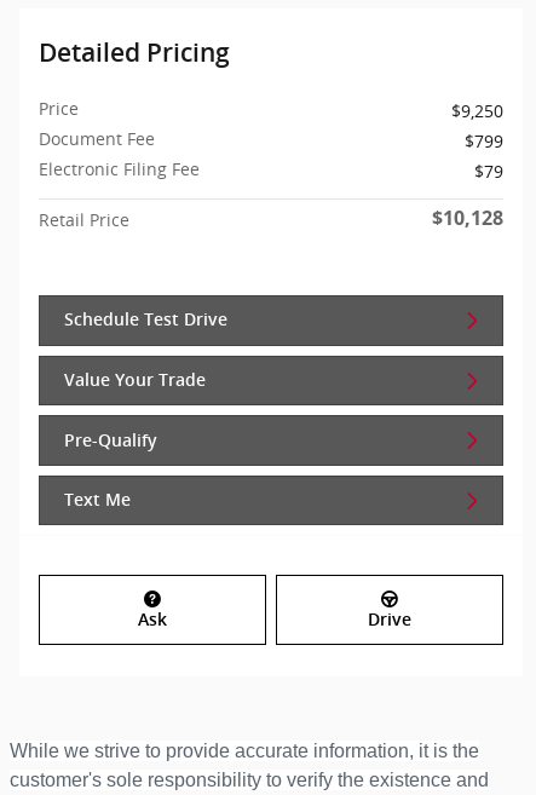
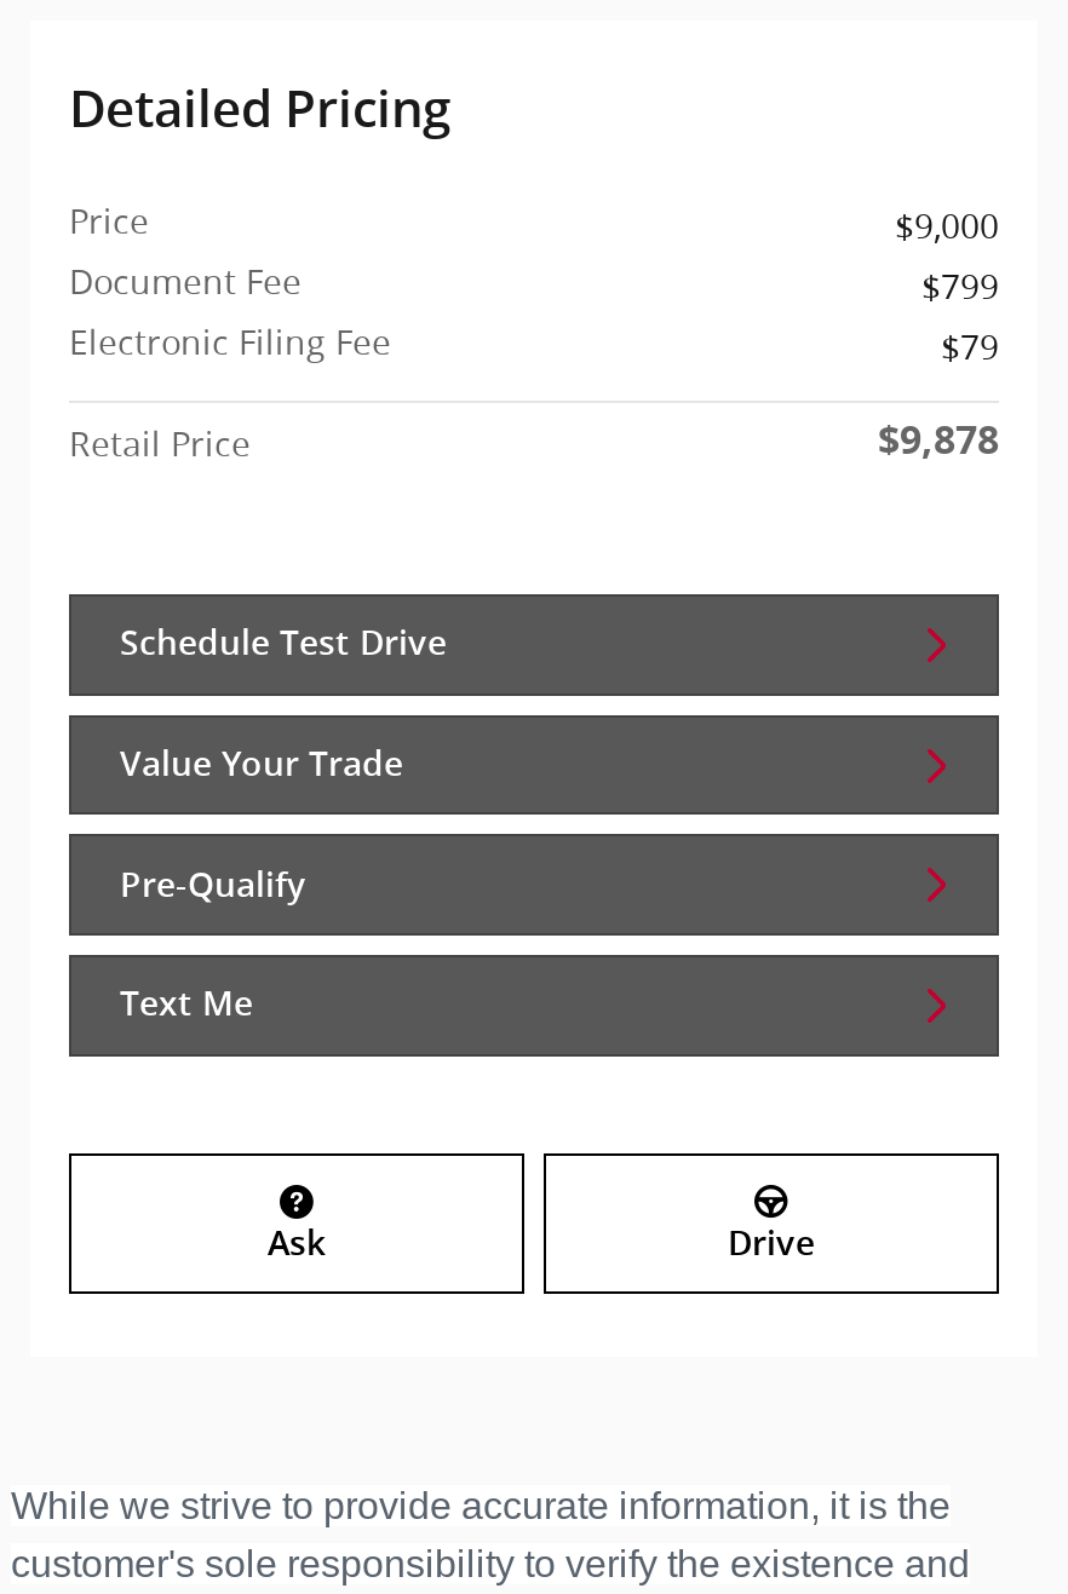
- $9,250
+ $9,000

- $10,128
+ $9,878
